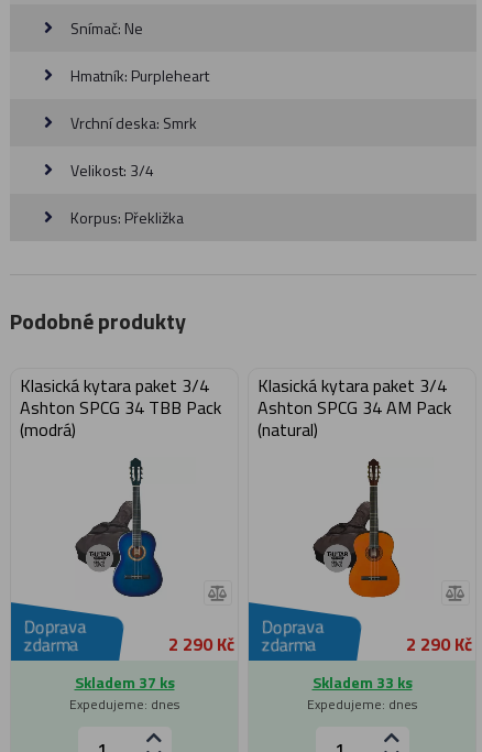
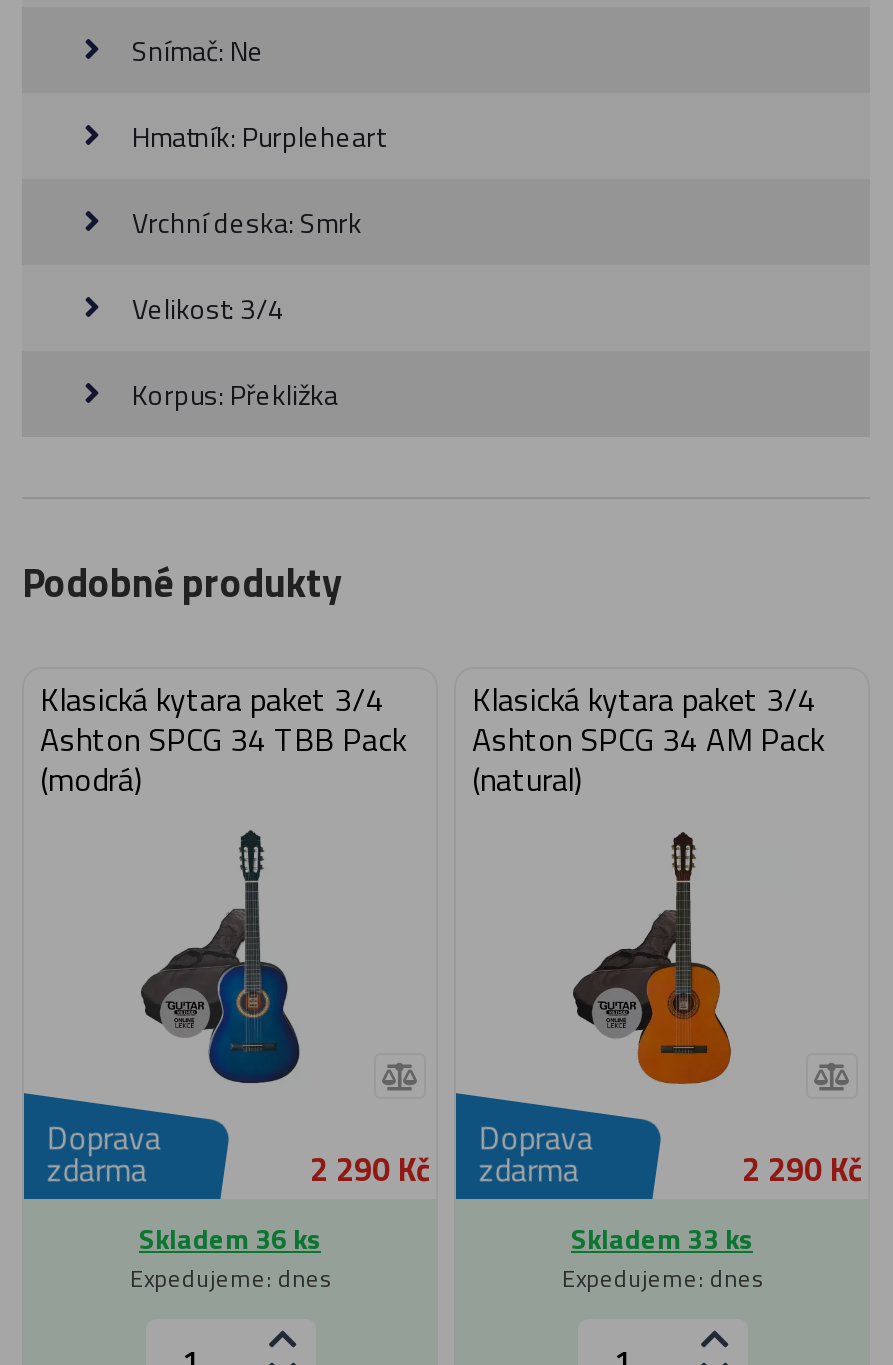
- Skladem 37 ks
+ Skladem 36 ks
